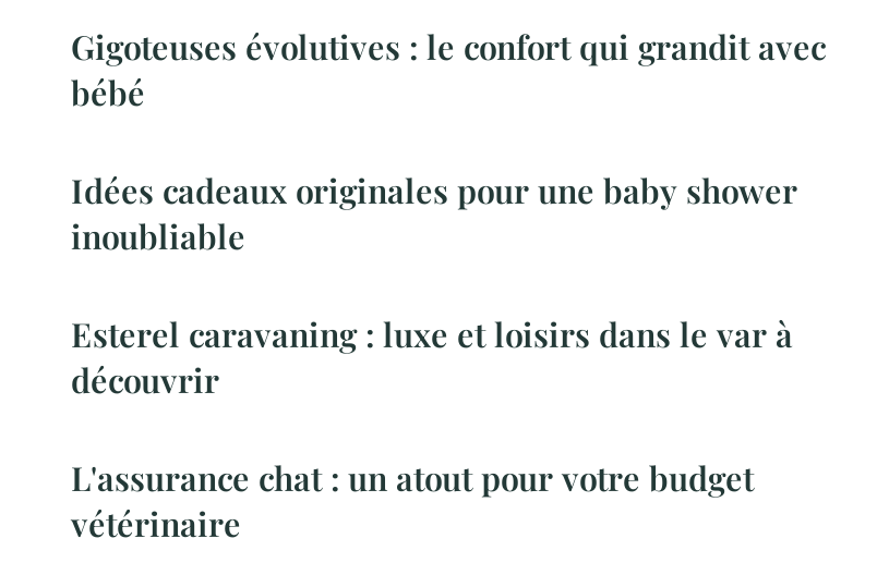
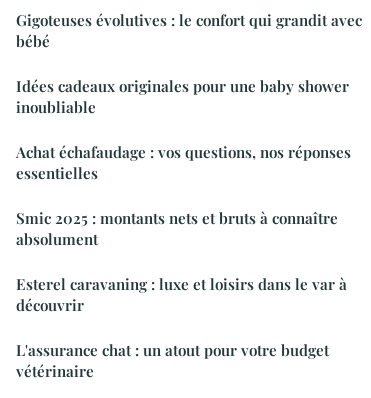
+ Achat échafaudage : vos questions, nos réponses
+ essentielles
+ Smic 2025 : montants nets et bruts à connaître
+ absolument
